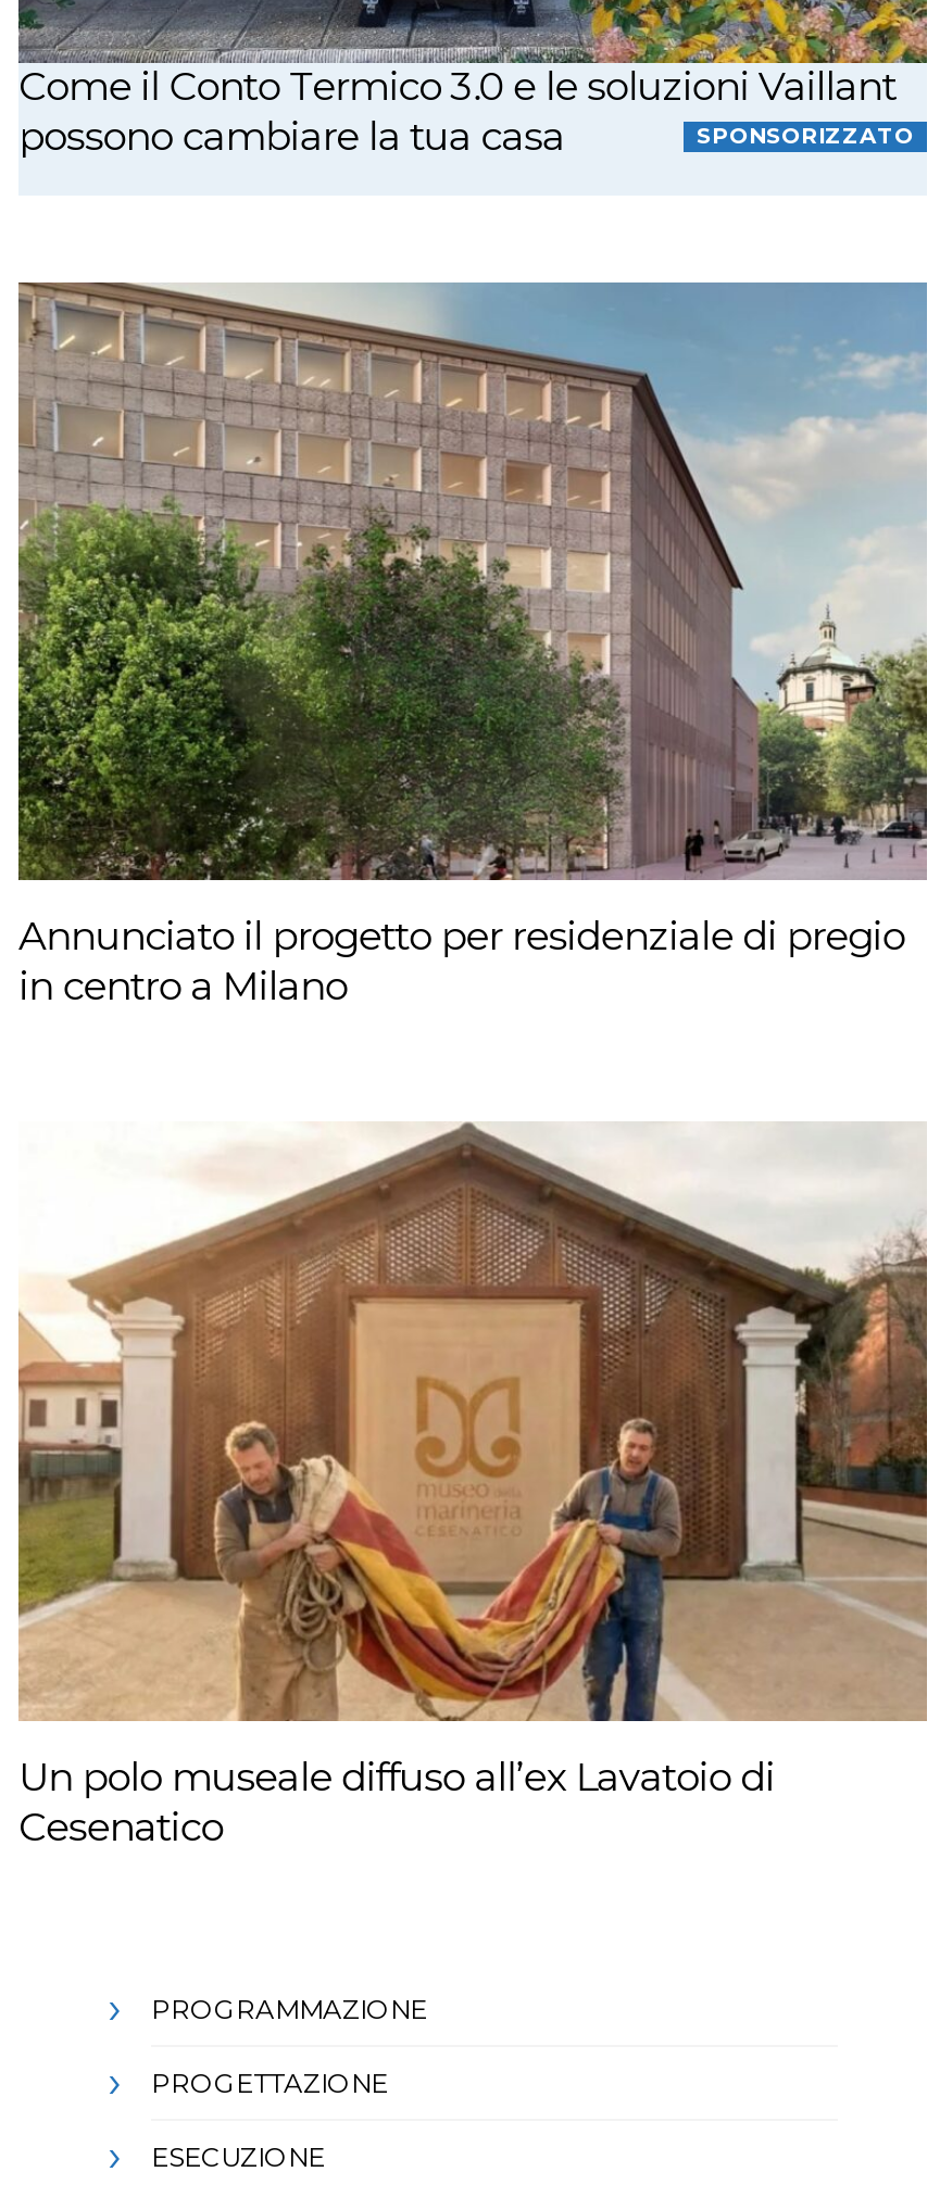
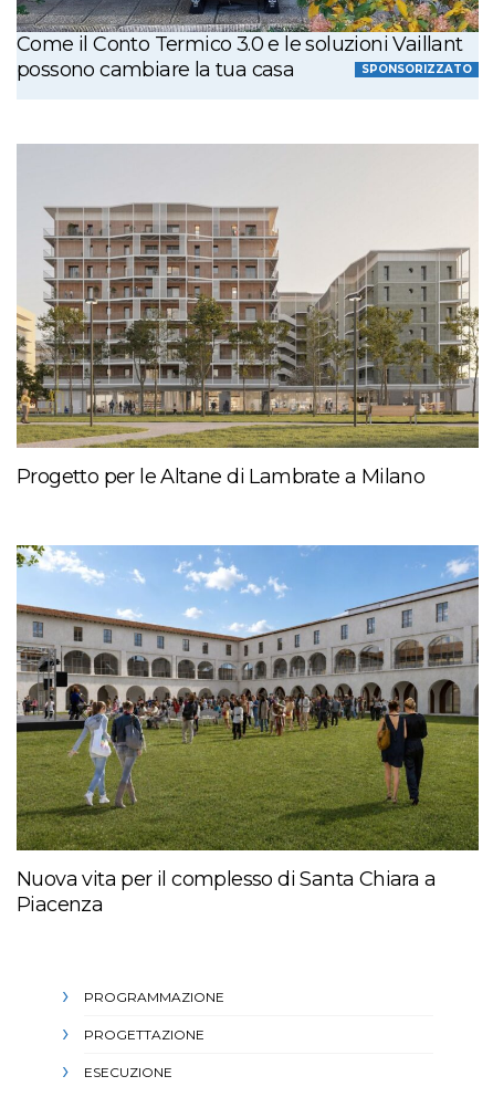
- [image]
- Annunciato il progetto per residenziale di pregio
- in centro a Milano
+ [image]
+ Progetto per le Altane di Lambrate a Milano

- [image]
- Un polo museale diffuso all’ex Lavatoio di
- Cesenatico
+ [image]
+ Nuova vita per il complesso di Santa Chiara a
+ Piacenza
